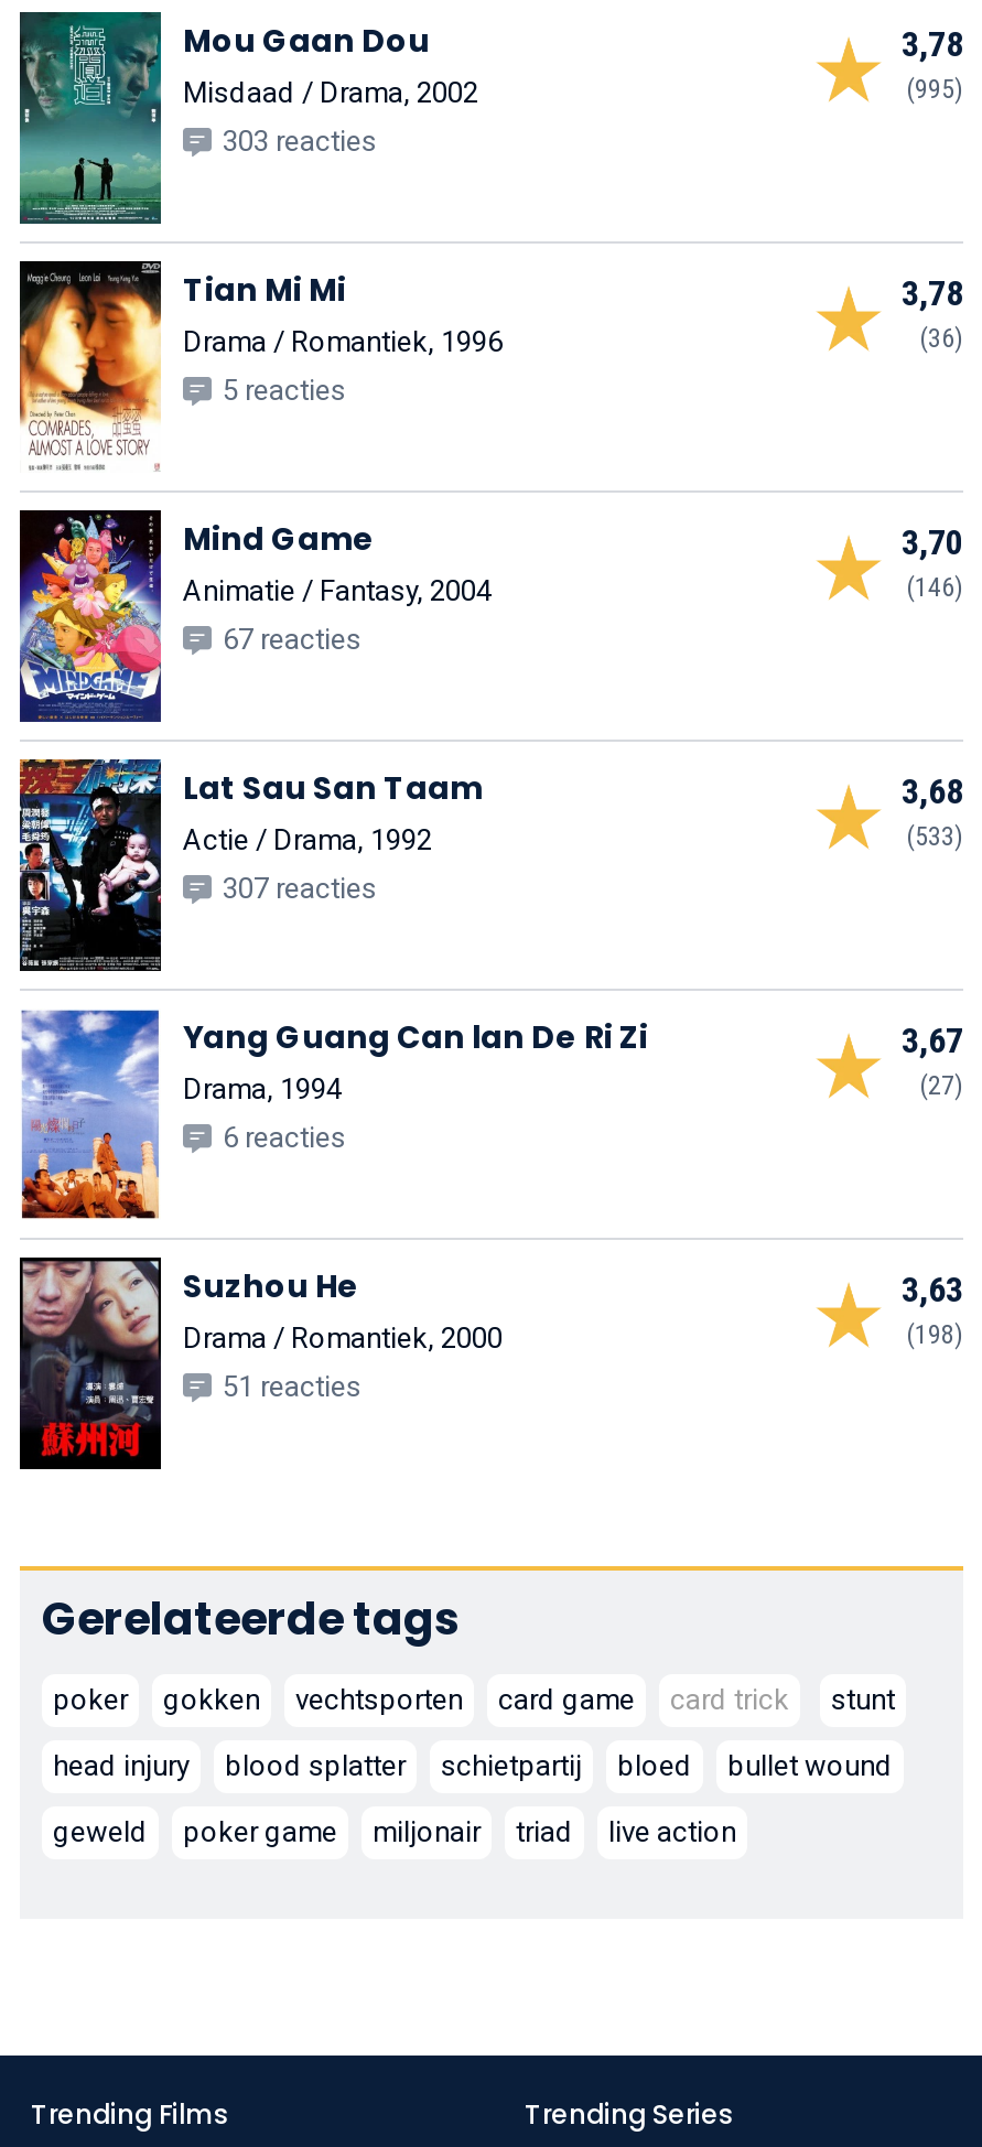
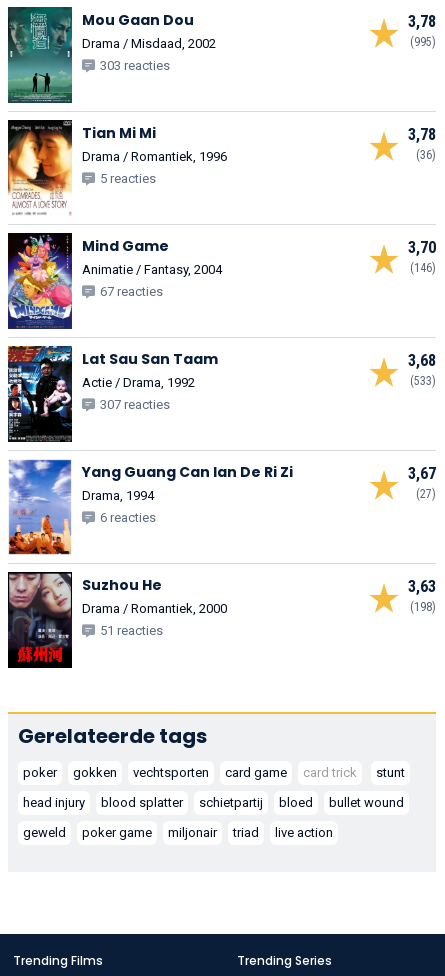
- Misdaad / Drama, 2002
+ Drama / Misdaad, 2002
